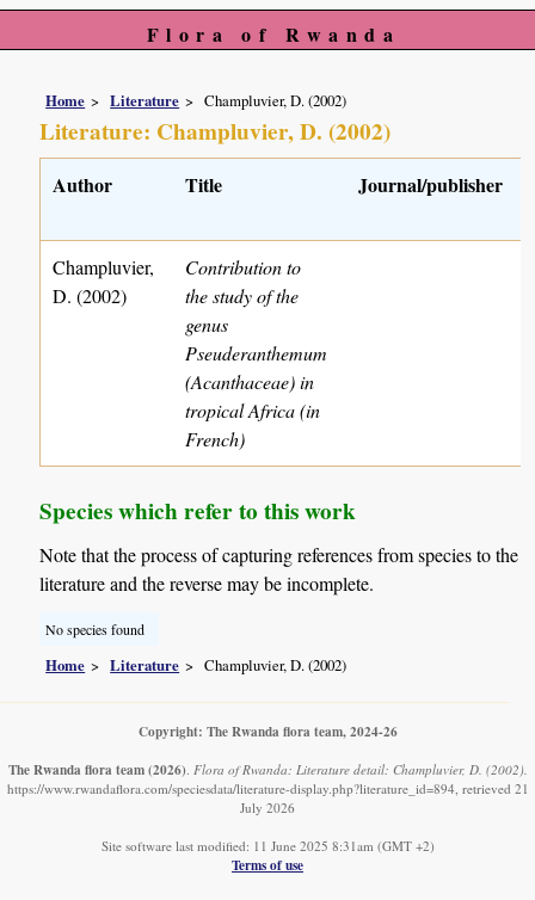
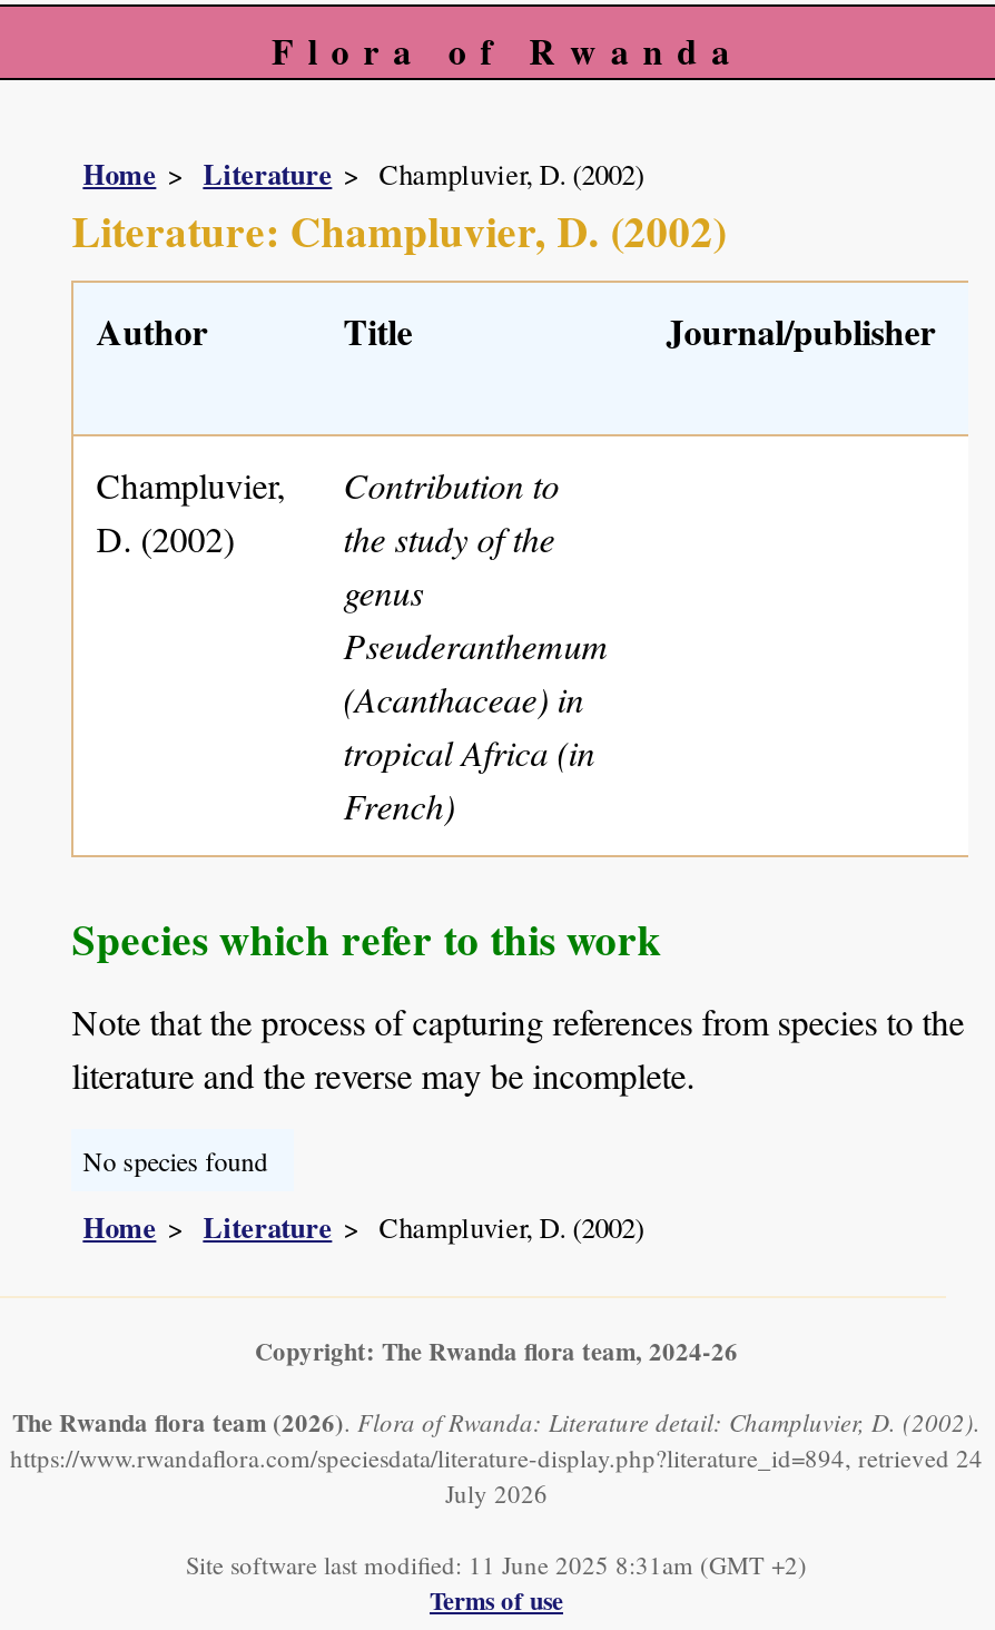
- https://www.rwandaflora.com/speciesdata/literature-display.php?literature_id=894, retrieved 21
+ https://www.rwandaflora.com/speciesdata/literature-display.php?literature_id=894, retrieved 24
